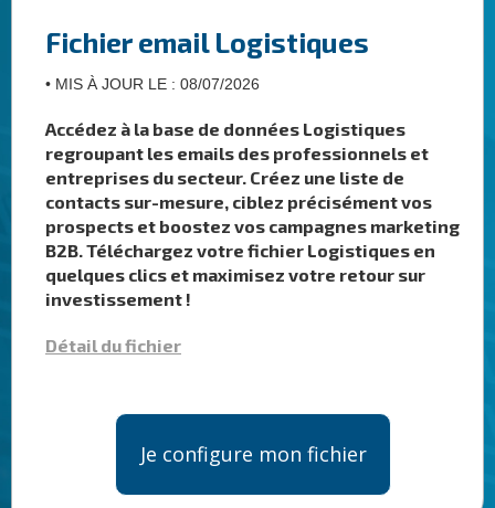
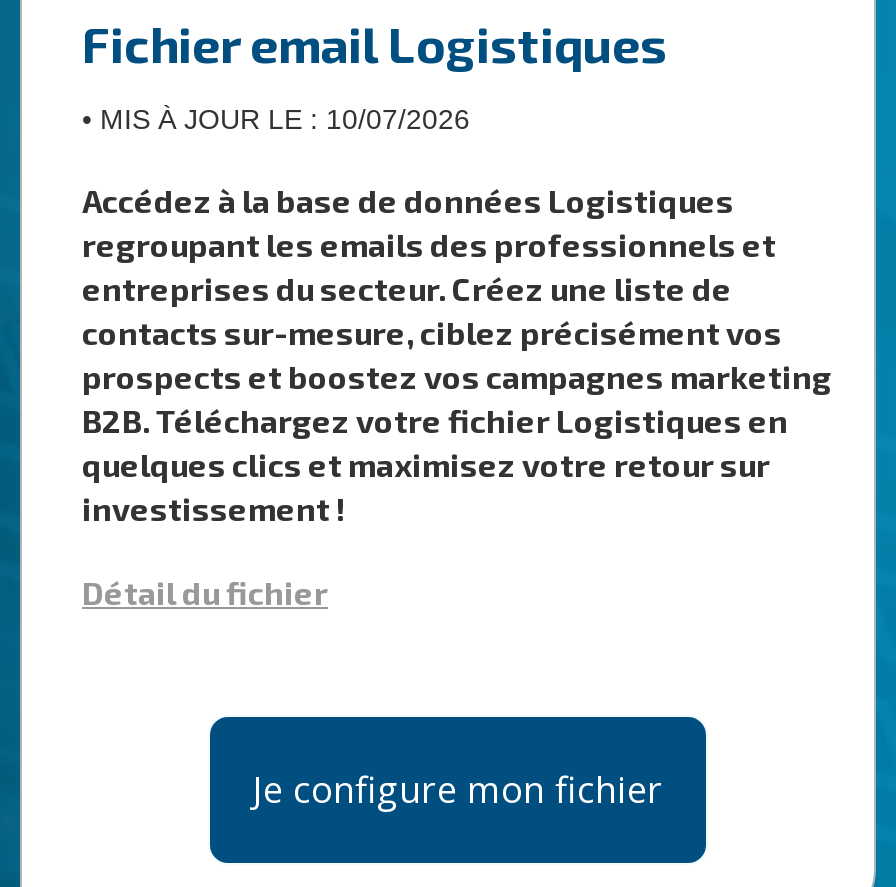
- • MIS À JOUR LE : 08/07/2026
+ • MIS À JOUR LE : 10/07/2026
